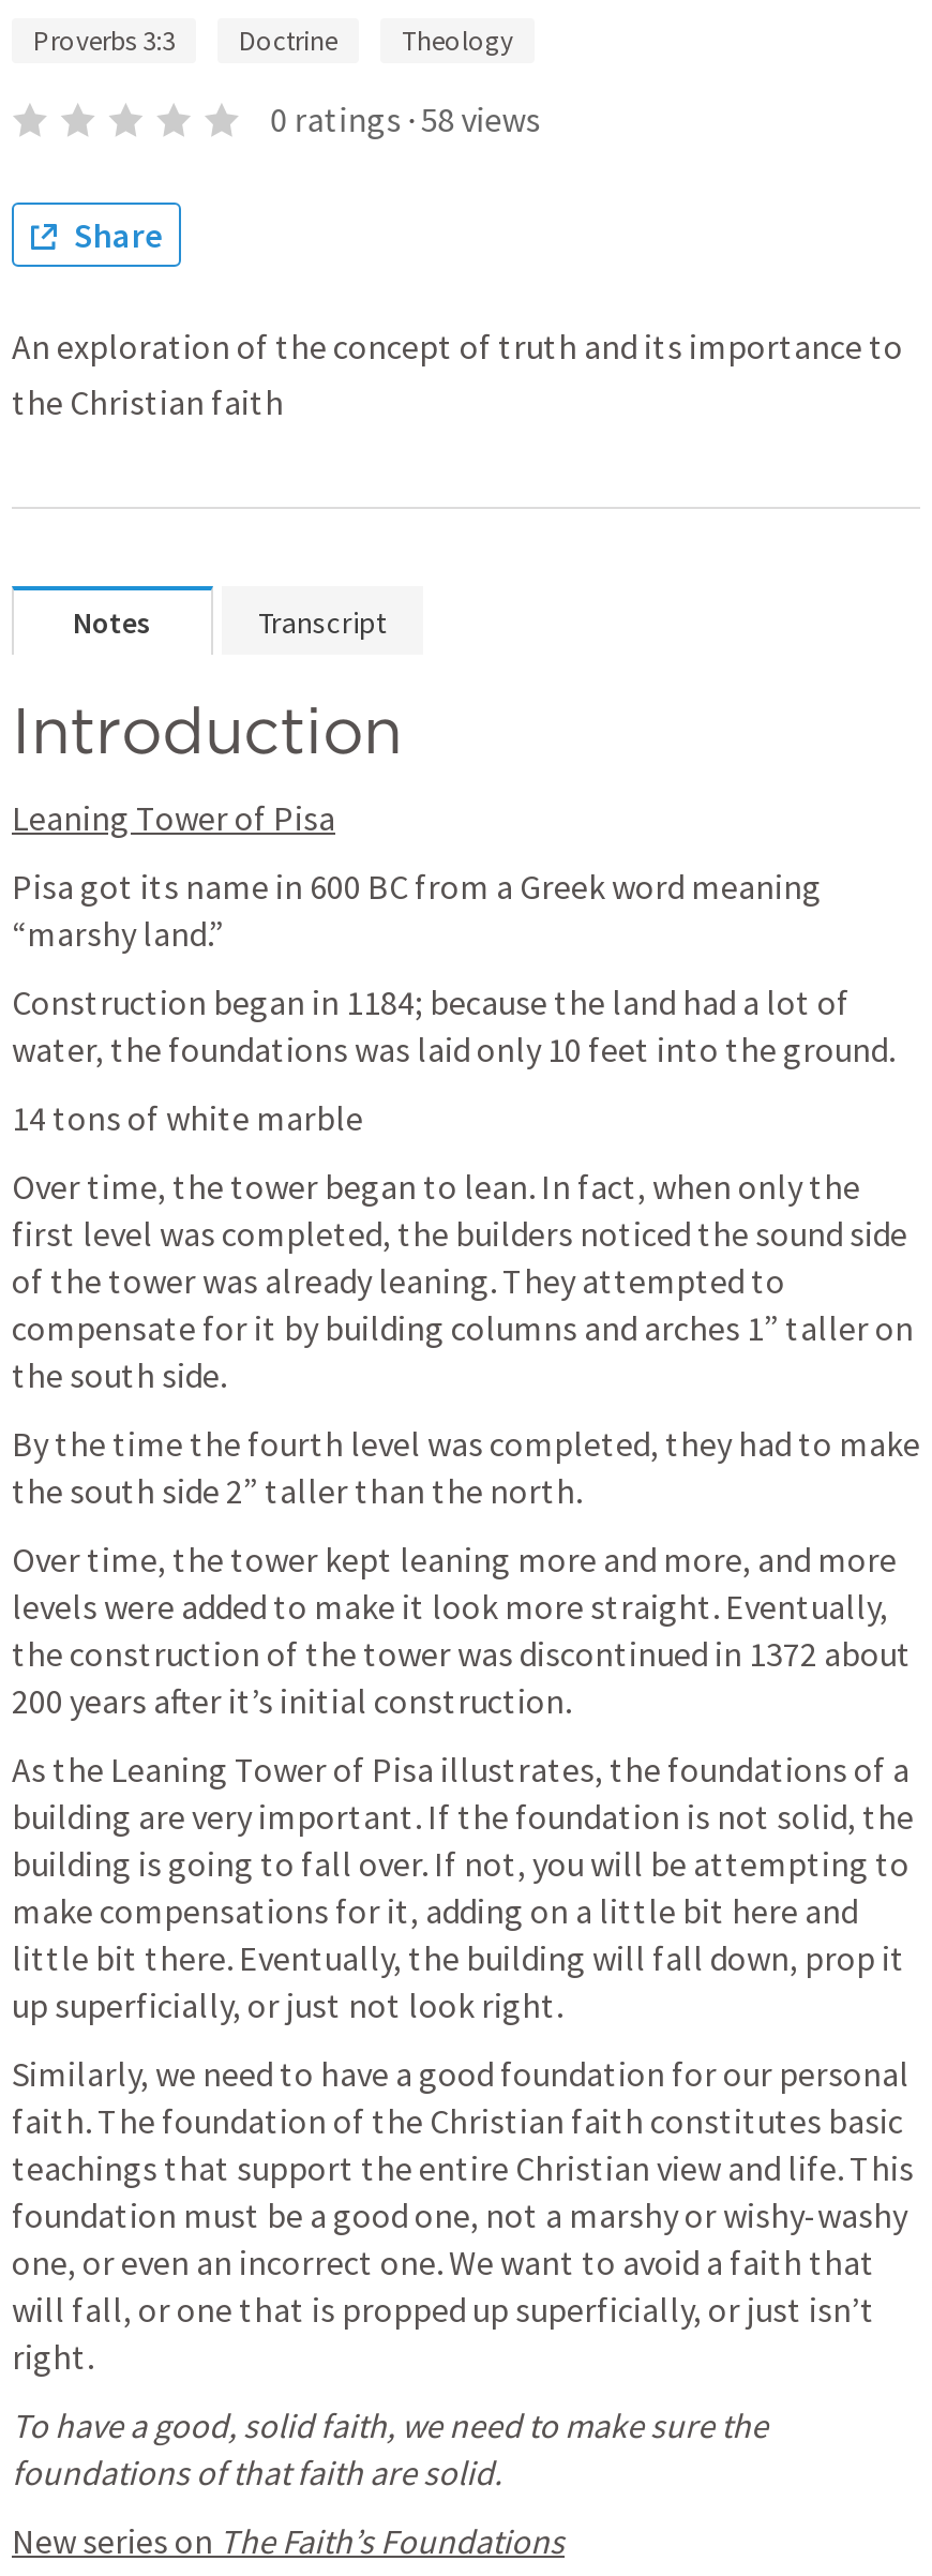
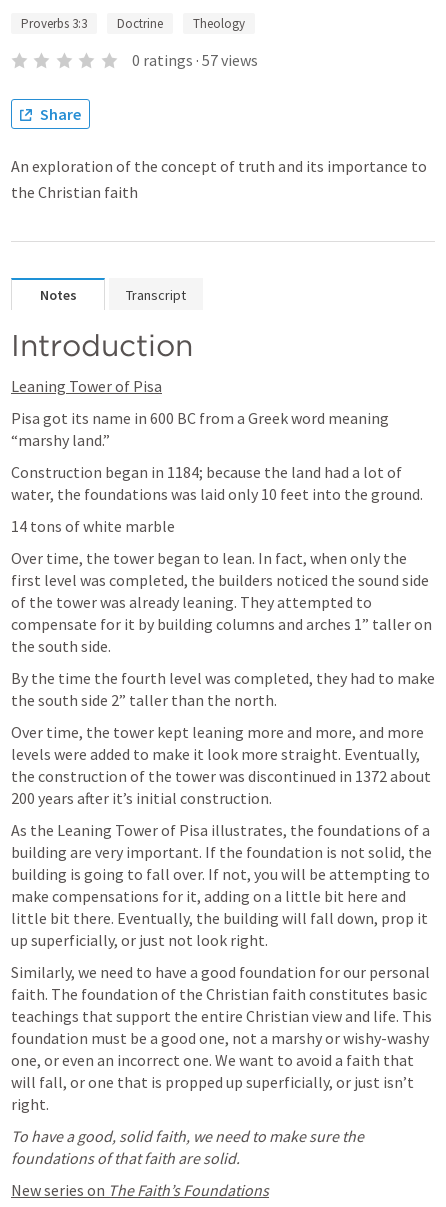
- 0 ratings · 58 views
+ 0 ratings · 57 views
